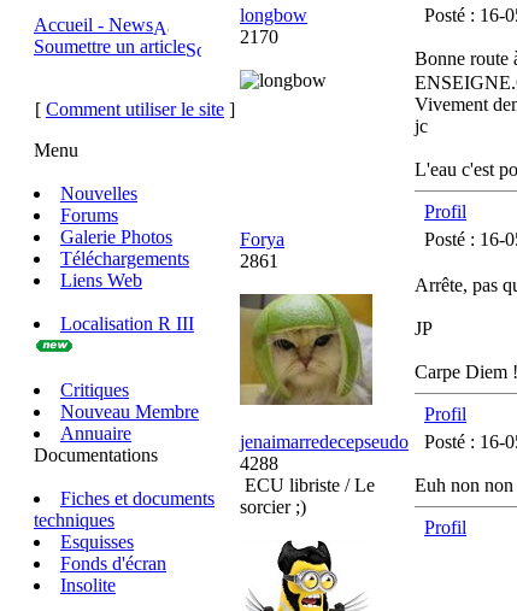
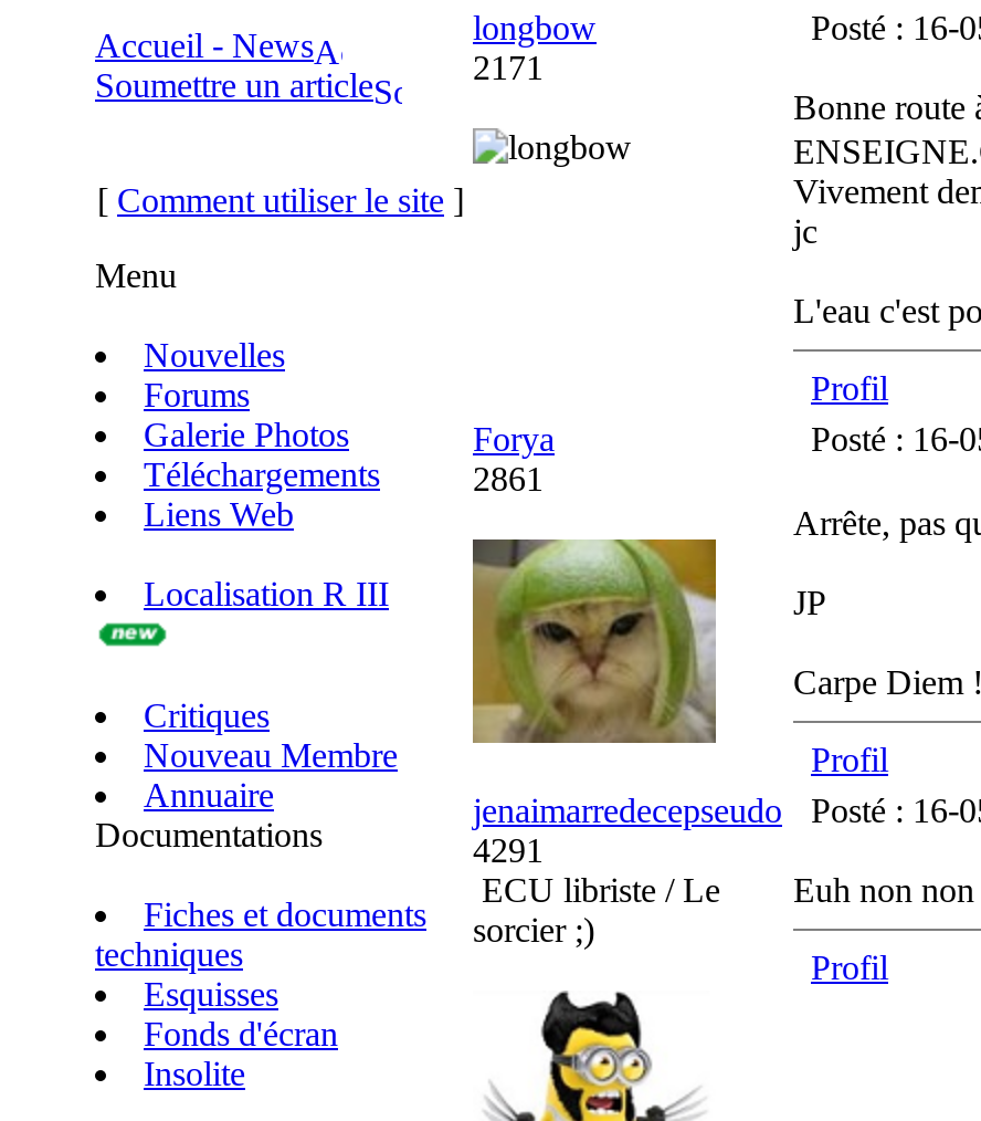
- 2170
+ 2171

- 4288
+ 4291
